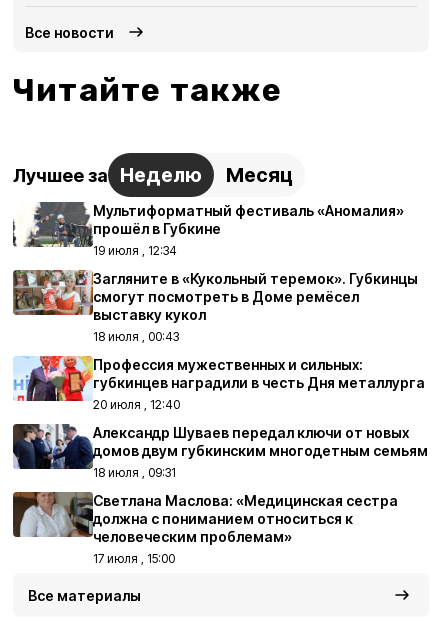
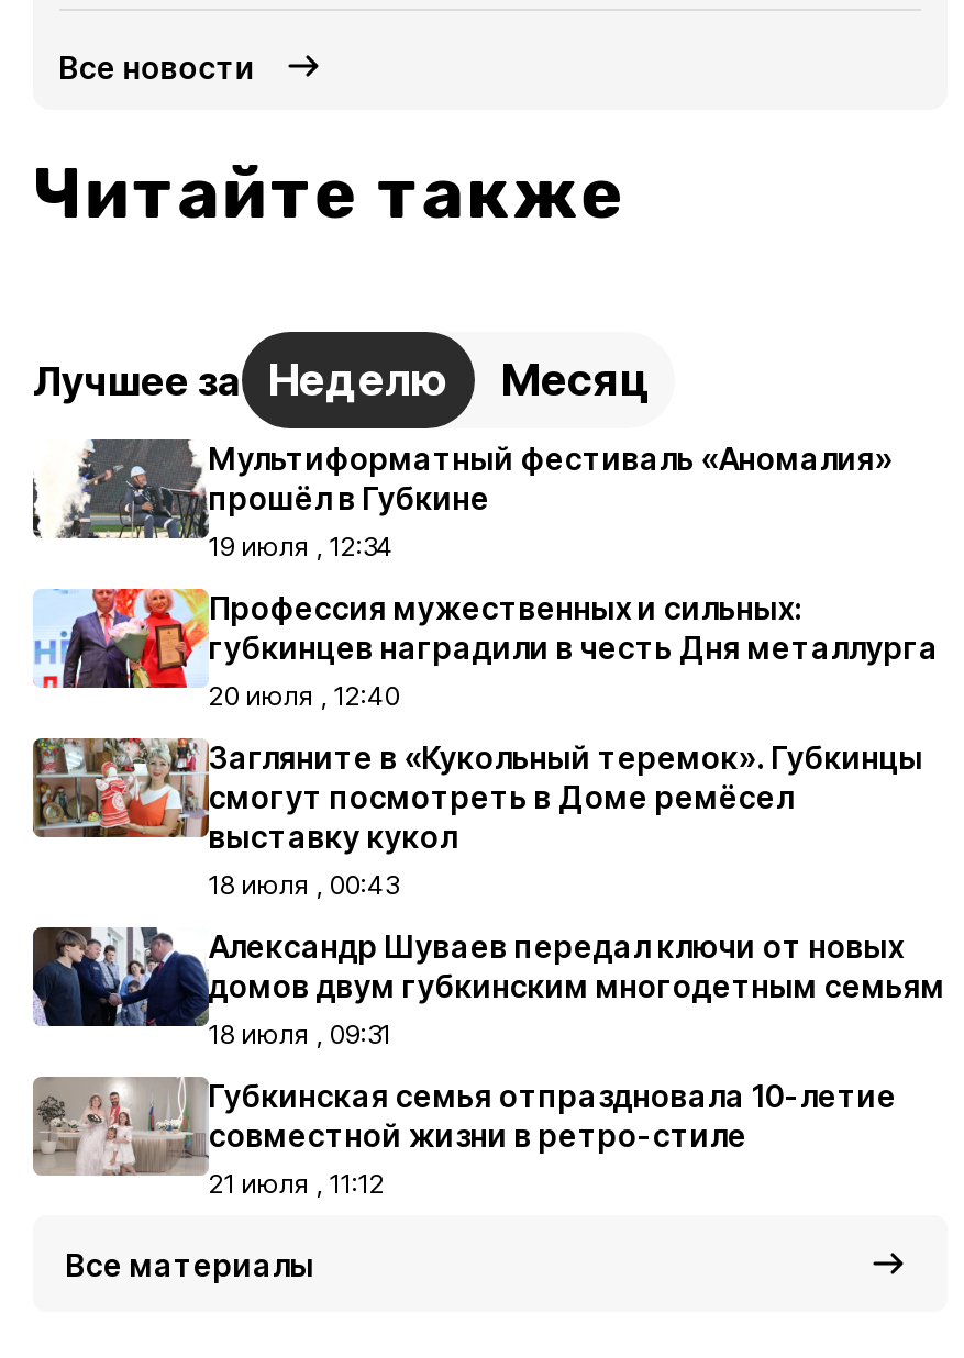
moved down: [image] | Загляните в «Кукольный теремок». Губкинцы | смогут посмотреть в Доме ремёсел | выставку кукол | 18 июля , 00:43

moved up: [image] | Профессия мужественных и сильных: | губкинцев наградили в честь Дня металлурга | 20 июля , 12:40

- [image]
- Светлана Маслова: «Медицинская сестра
- должна с пониманием относиться к
- человеческим проблемам»
- 17 июля , 15:00
+ [image]
+ Губкинская семья отпраздновала 10-летие
+ совместной жизни в ретро-стиле
+ 21 июля , 11:12
